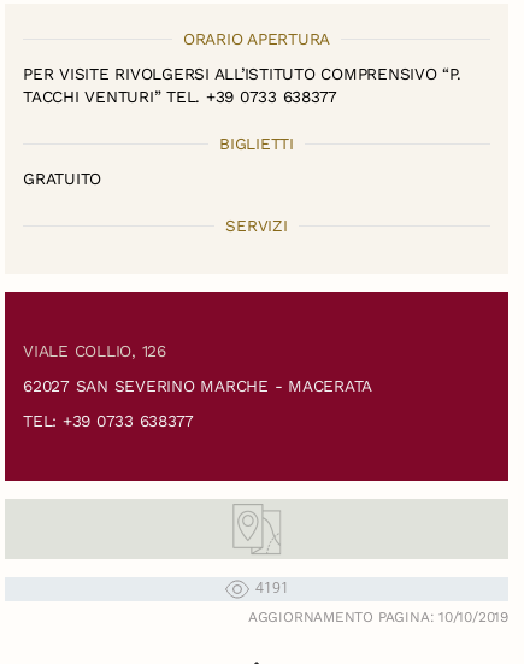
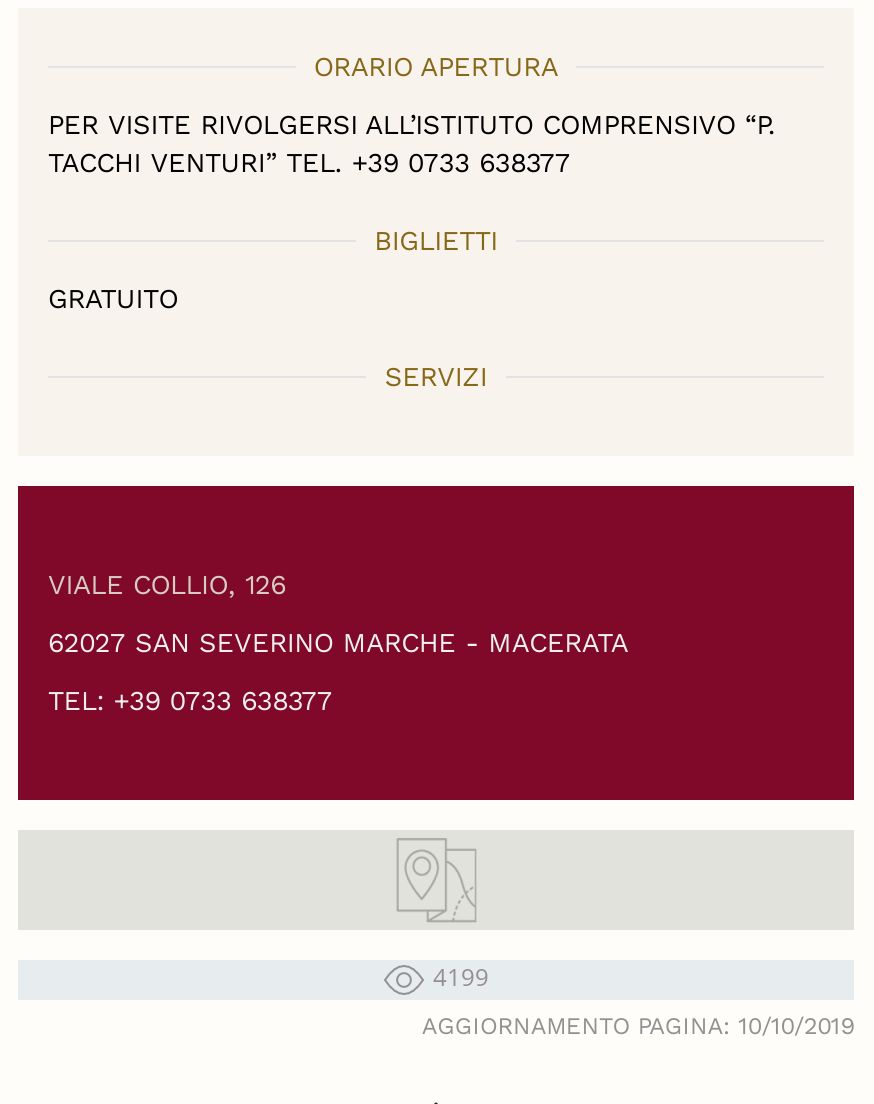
- 4191
+ 4199
